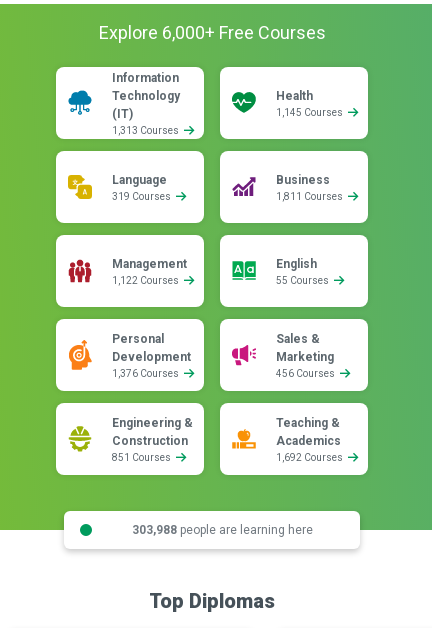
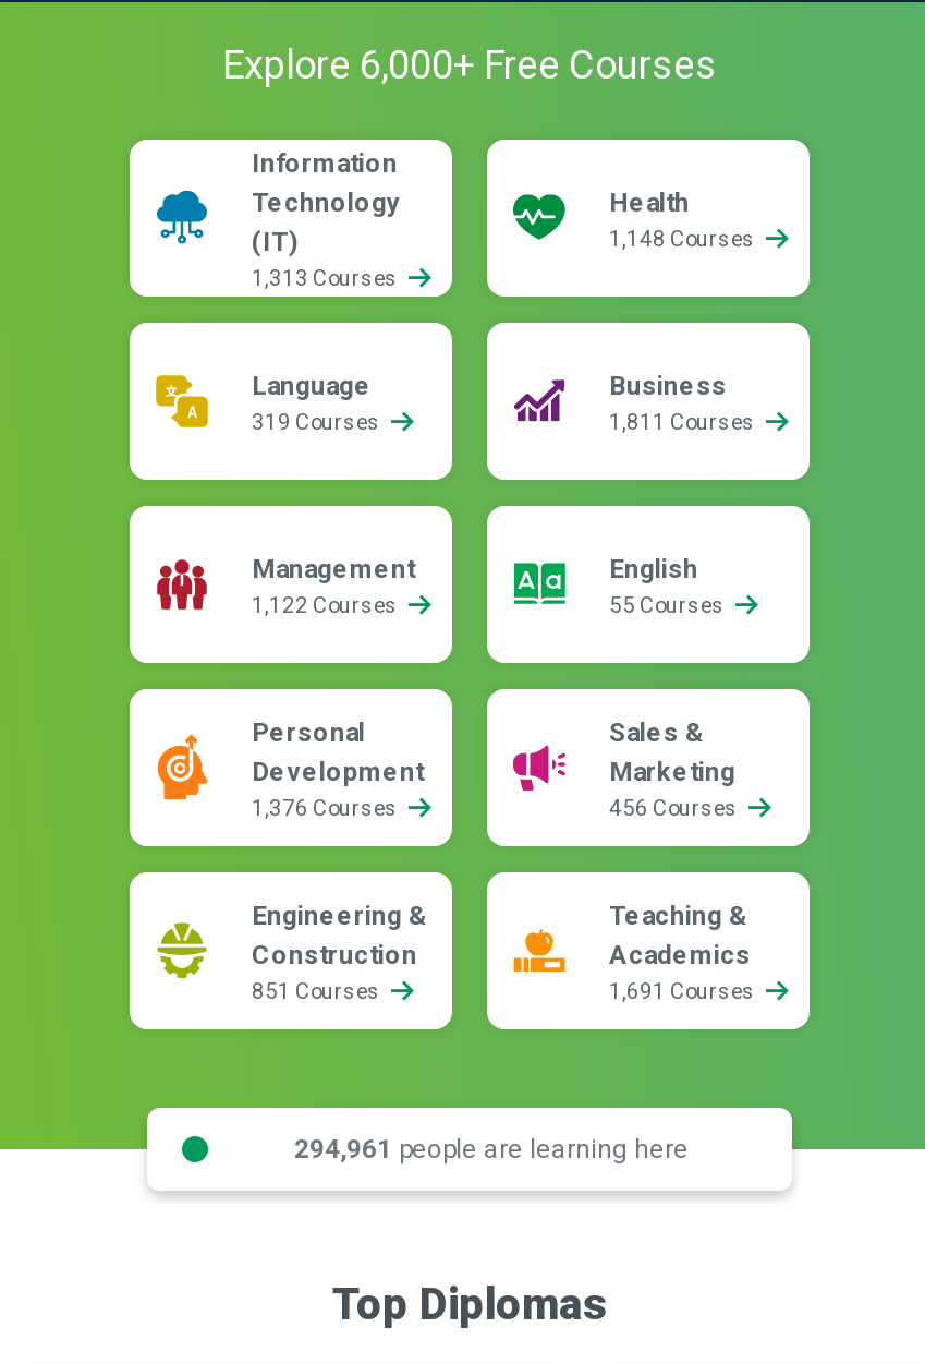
- 1,145 Courses
+ 1,148 Courses

- 1,692 Courses
+ 1,691 Courses

- 303,988 people are learning here
+ 294,961 people are learning here
